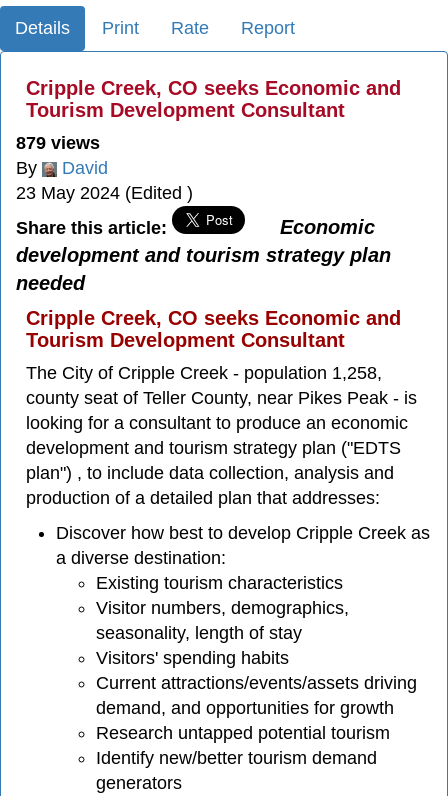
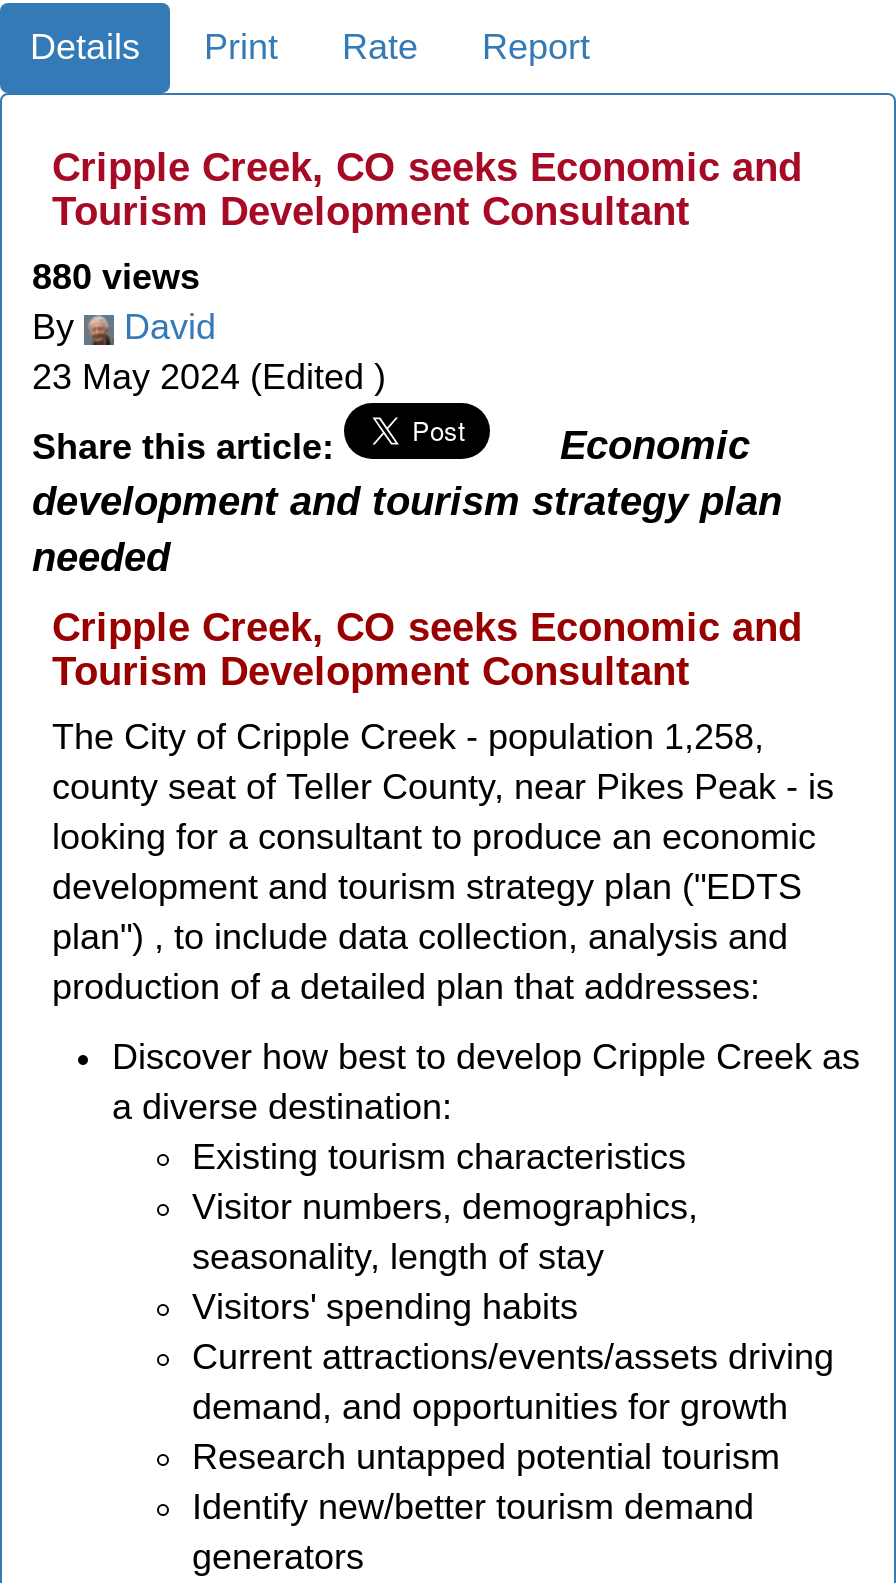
- 879 views
+ 880 views
